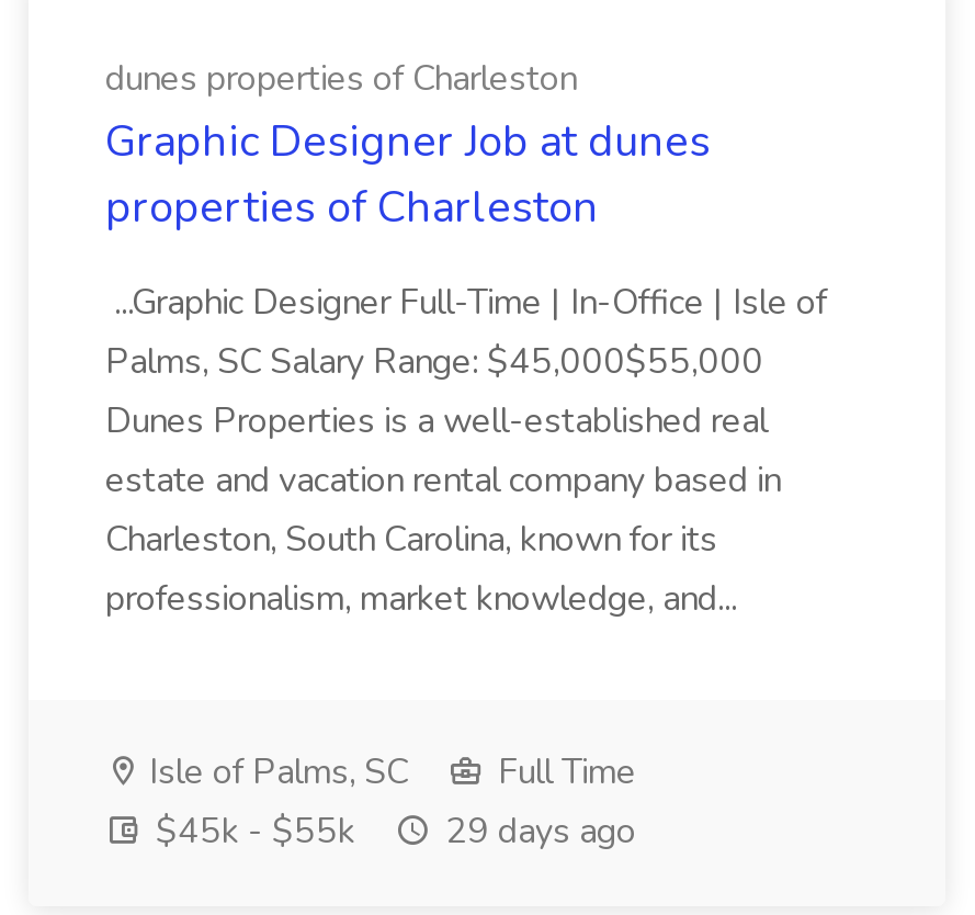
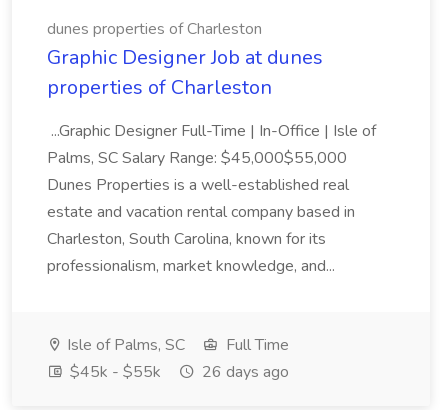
- $45k - $55k 29 days ago
+ $45k - $55k 26 days ago
